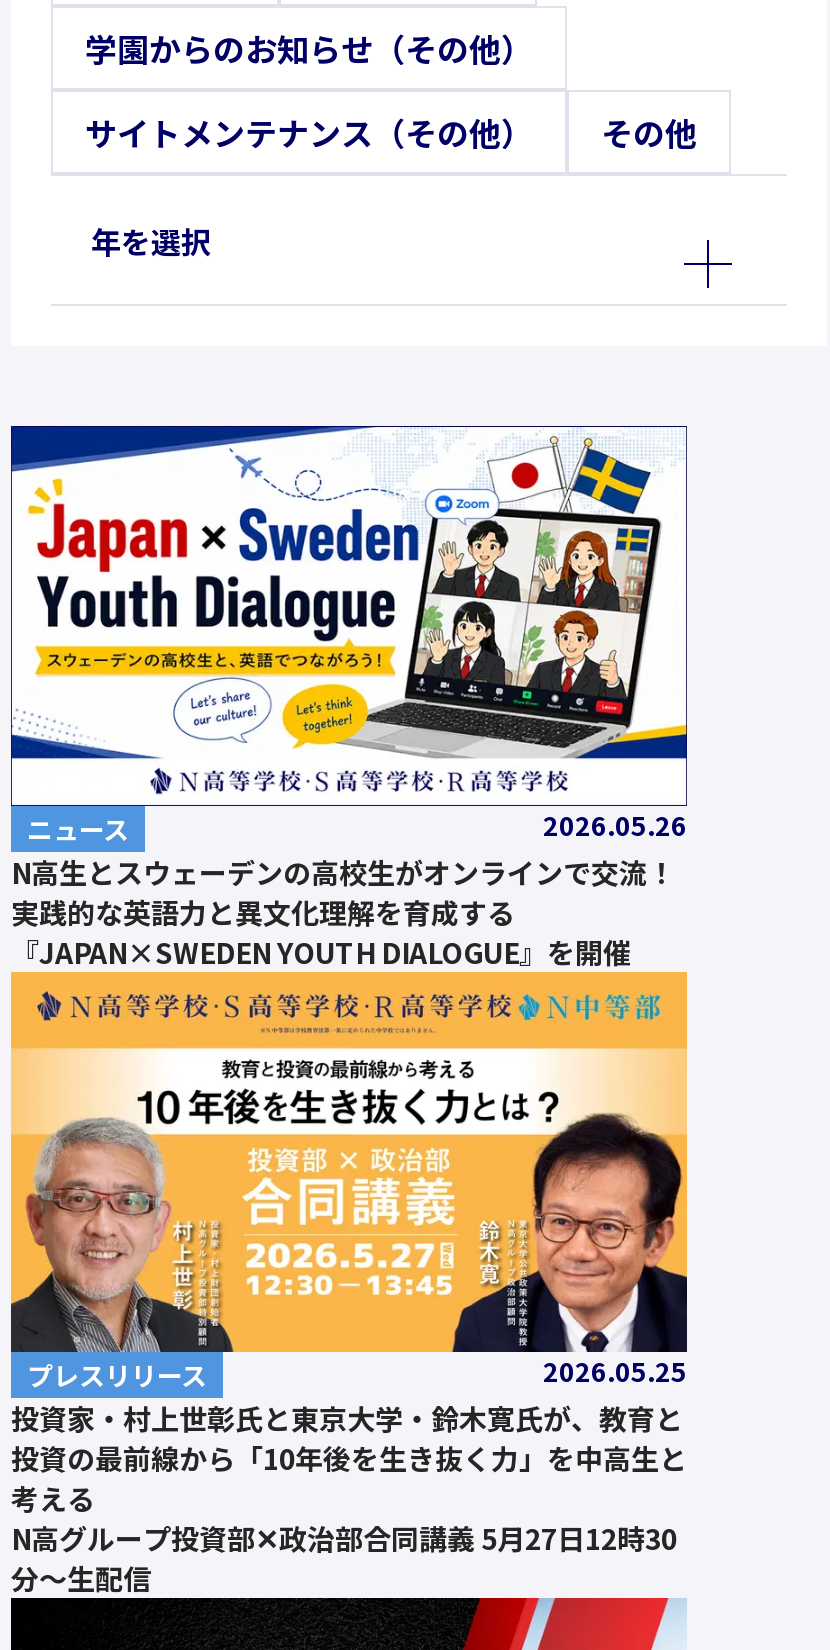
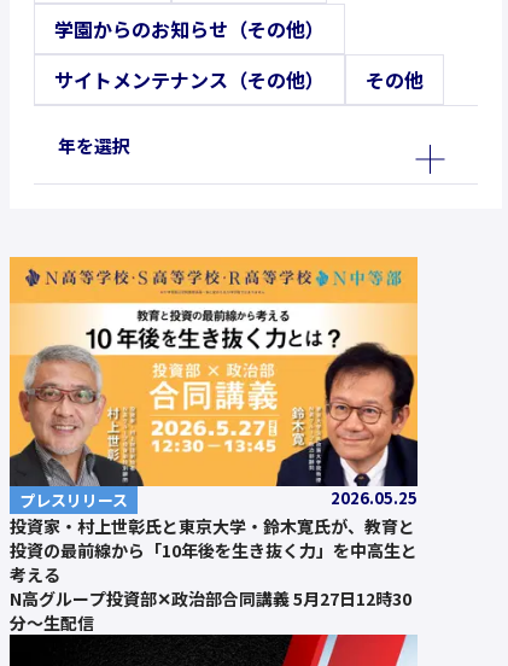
- [image]
- ニュース
- 2026.05.26
- N高生とスウェーデンの高校生がオンラインで交流！
- 実践的な英語力と異文化理解を育成する
- 『JAPAN×SWEDEN YOUTH DIALOGUE』を開催
